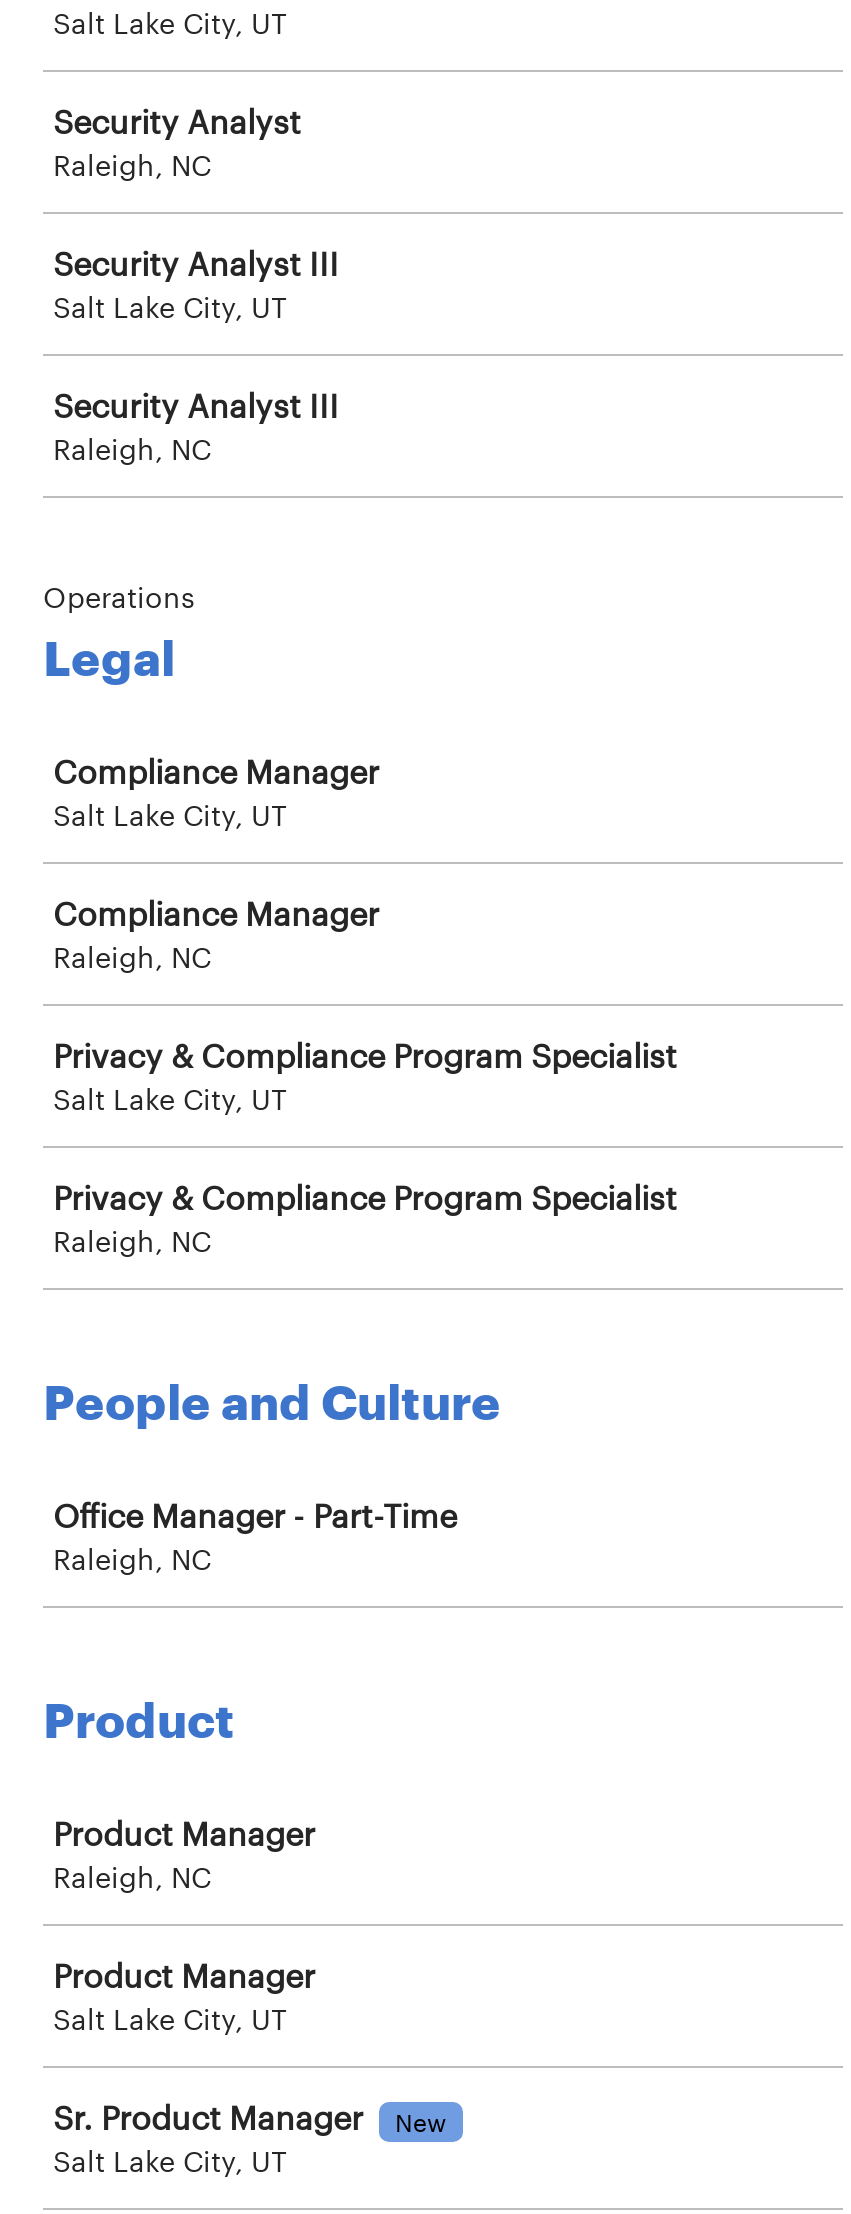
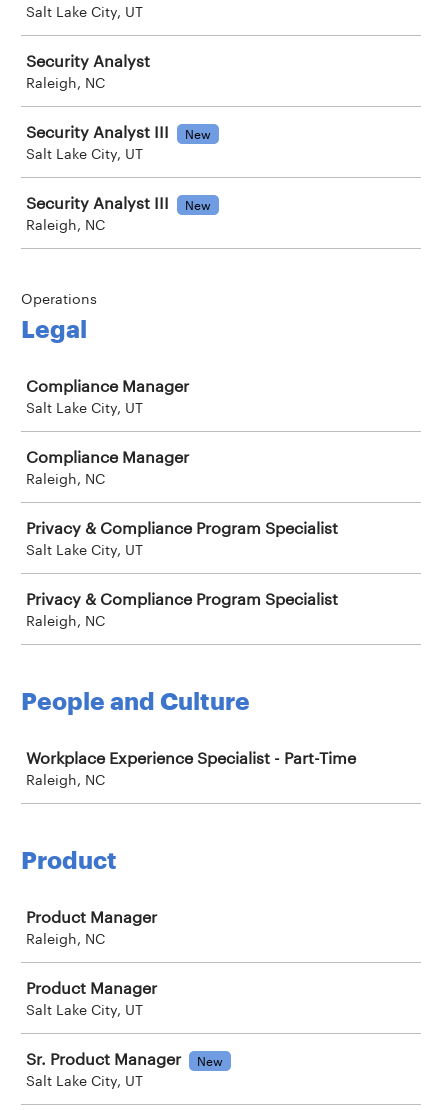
+ New

+ New

- Office Manager - Part-Time
+ Workplace Experience Specialist - Part-Time
